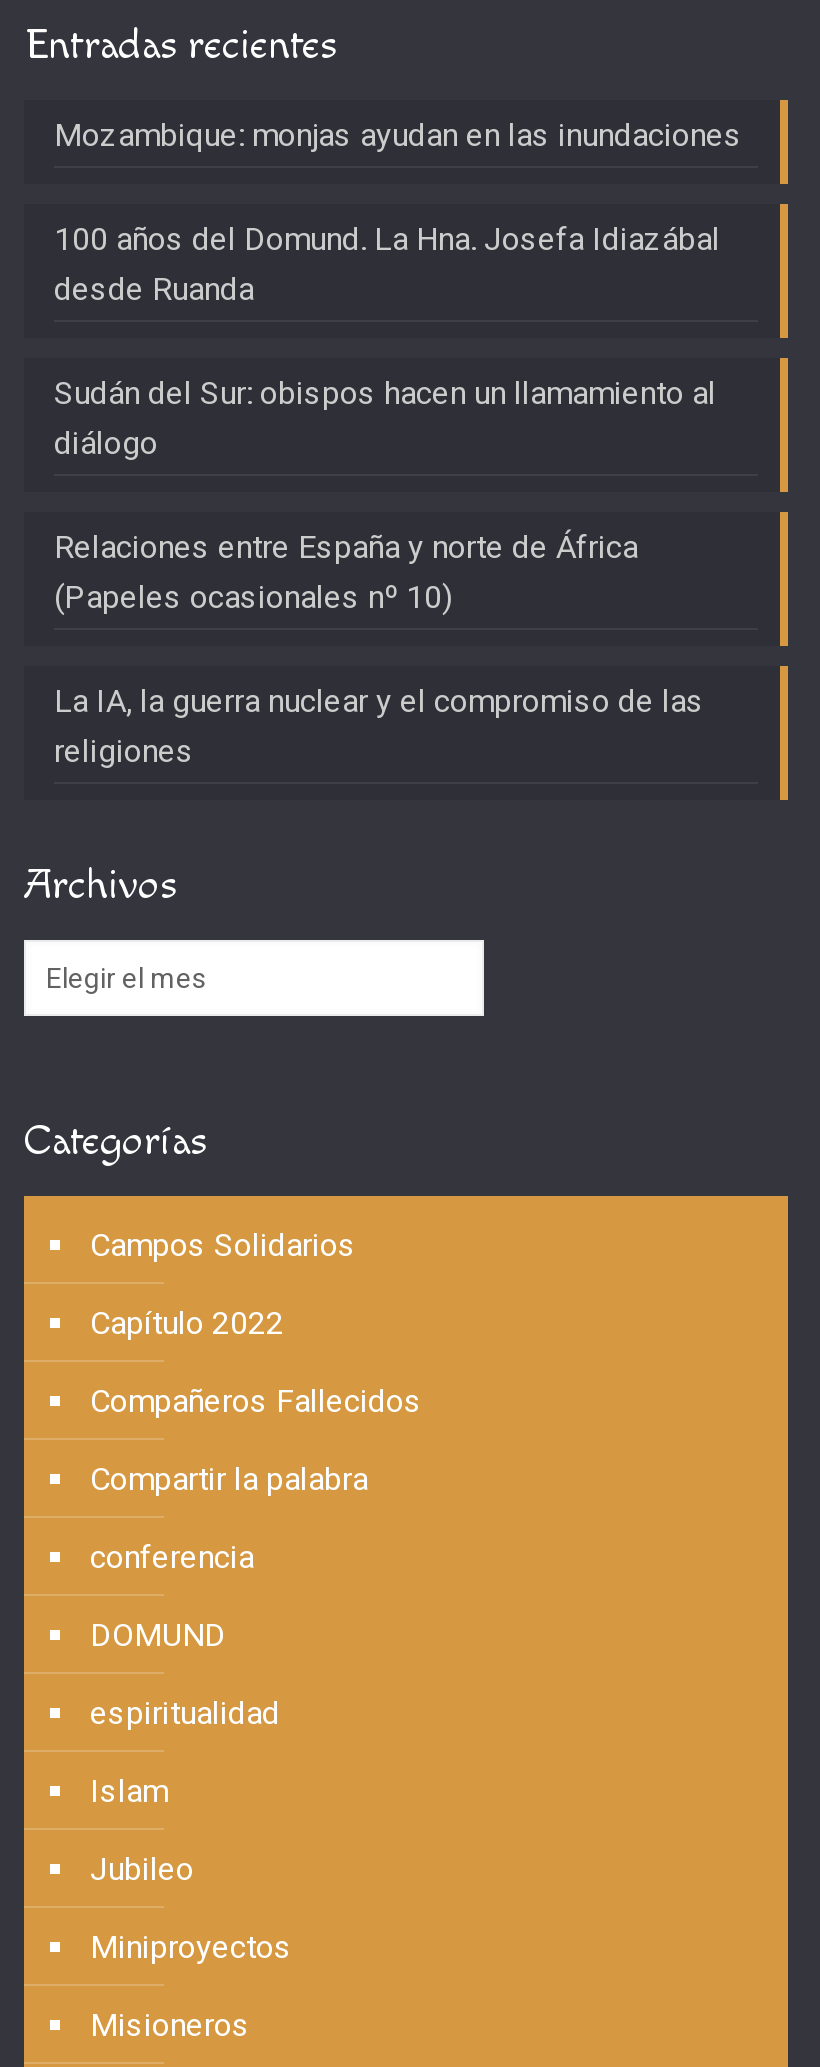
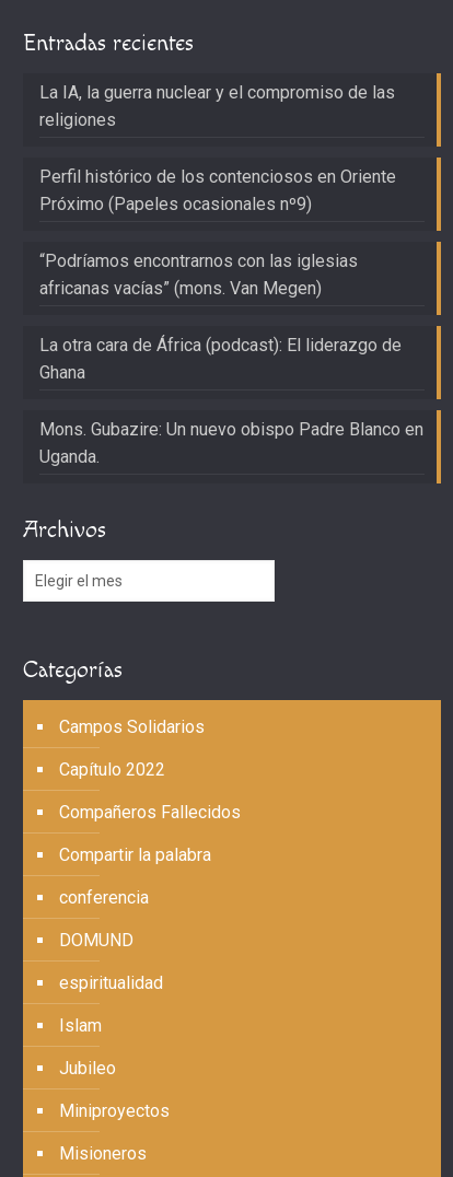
- Mozambique: monjas ayudan en las inundaciones
- 100 años del Domund. La Hna. Josefa Idiazábal
- desde Ruanda
- Sudán del Sur: obispos hacen un llamamiento al
- diálogo
- Relaciones entre España y norte de África
- (Papeles ocasionales nº 10)

moved up: La IA, la guerra nuclear y el compromiso de las | religiones

+ Perfil histórico de los contenciosos en Oriente
+ Próximo (Papeles ocasionales nº9)
+ “Podríamos encontrarnos con las iglesias
+ africanas vacías” (mons. Van Megen)
+ La otra cara de África (podcast): El liderazgo de
+ Ghana
+ Mons. Gubazire: Un nuevo obispo Padre Blanco en
+ Uganda.
